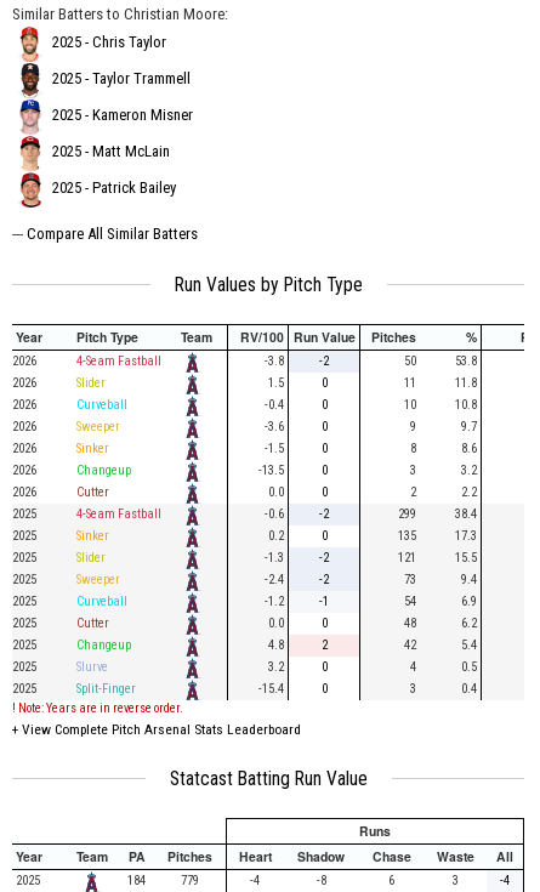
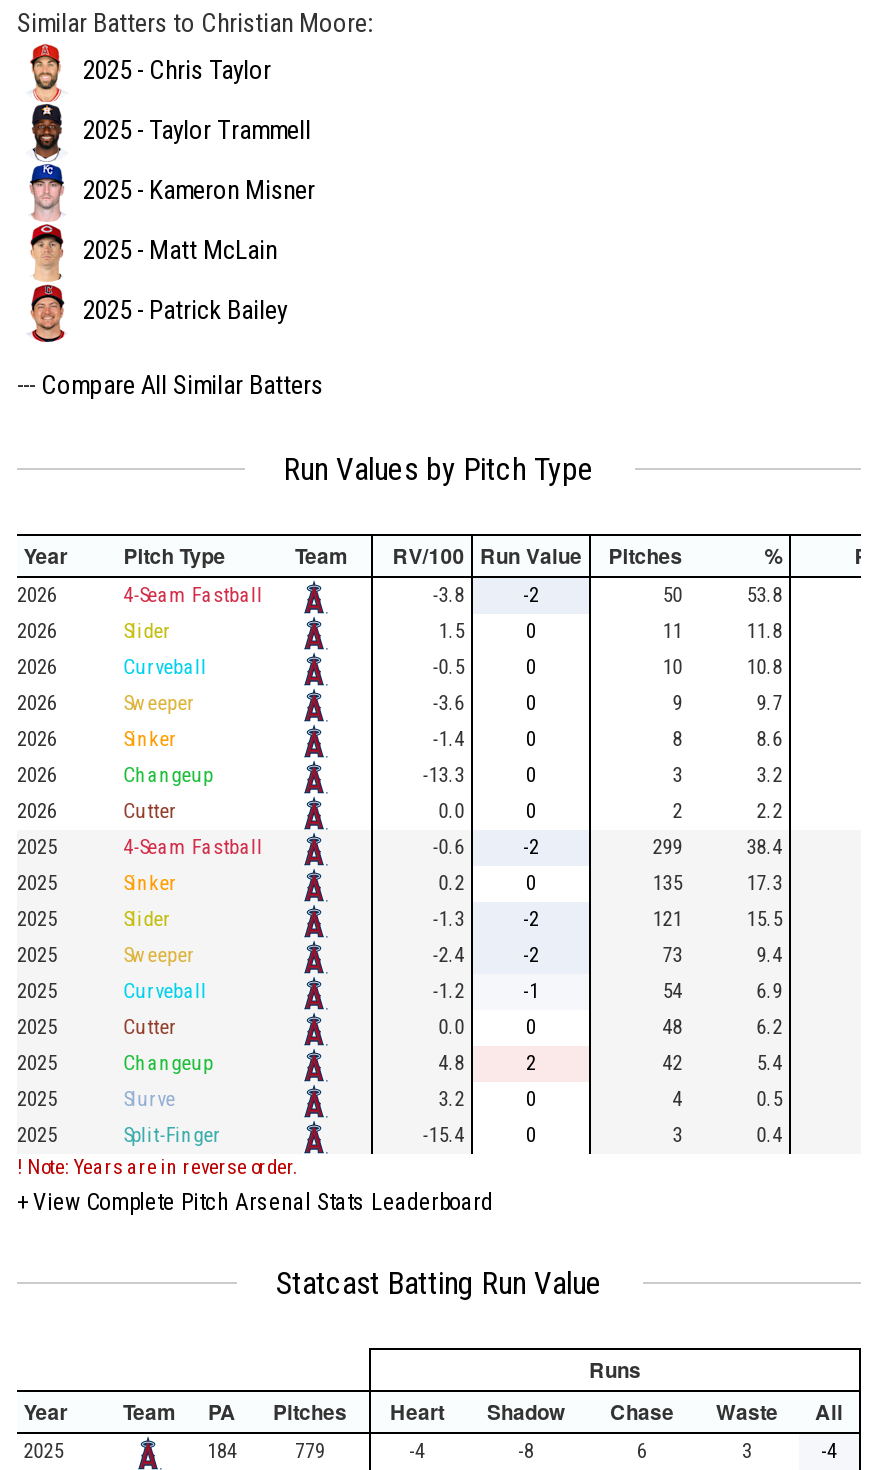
- -0.4
+ -0.5

- -1.5
+ -1.4

- -13.5
+ -13.3
